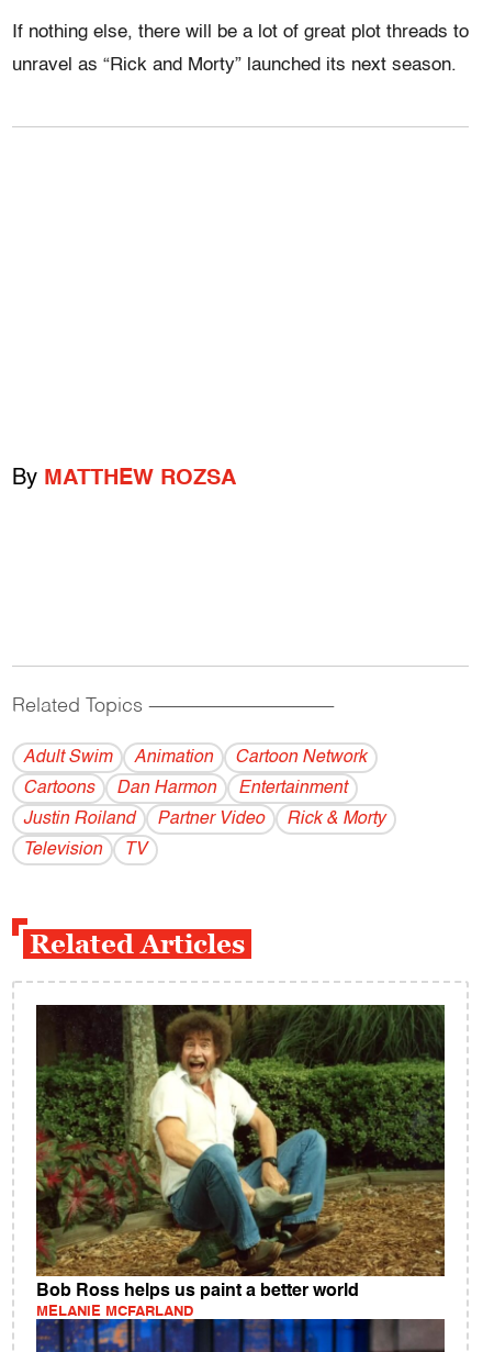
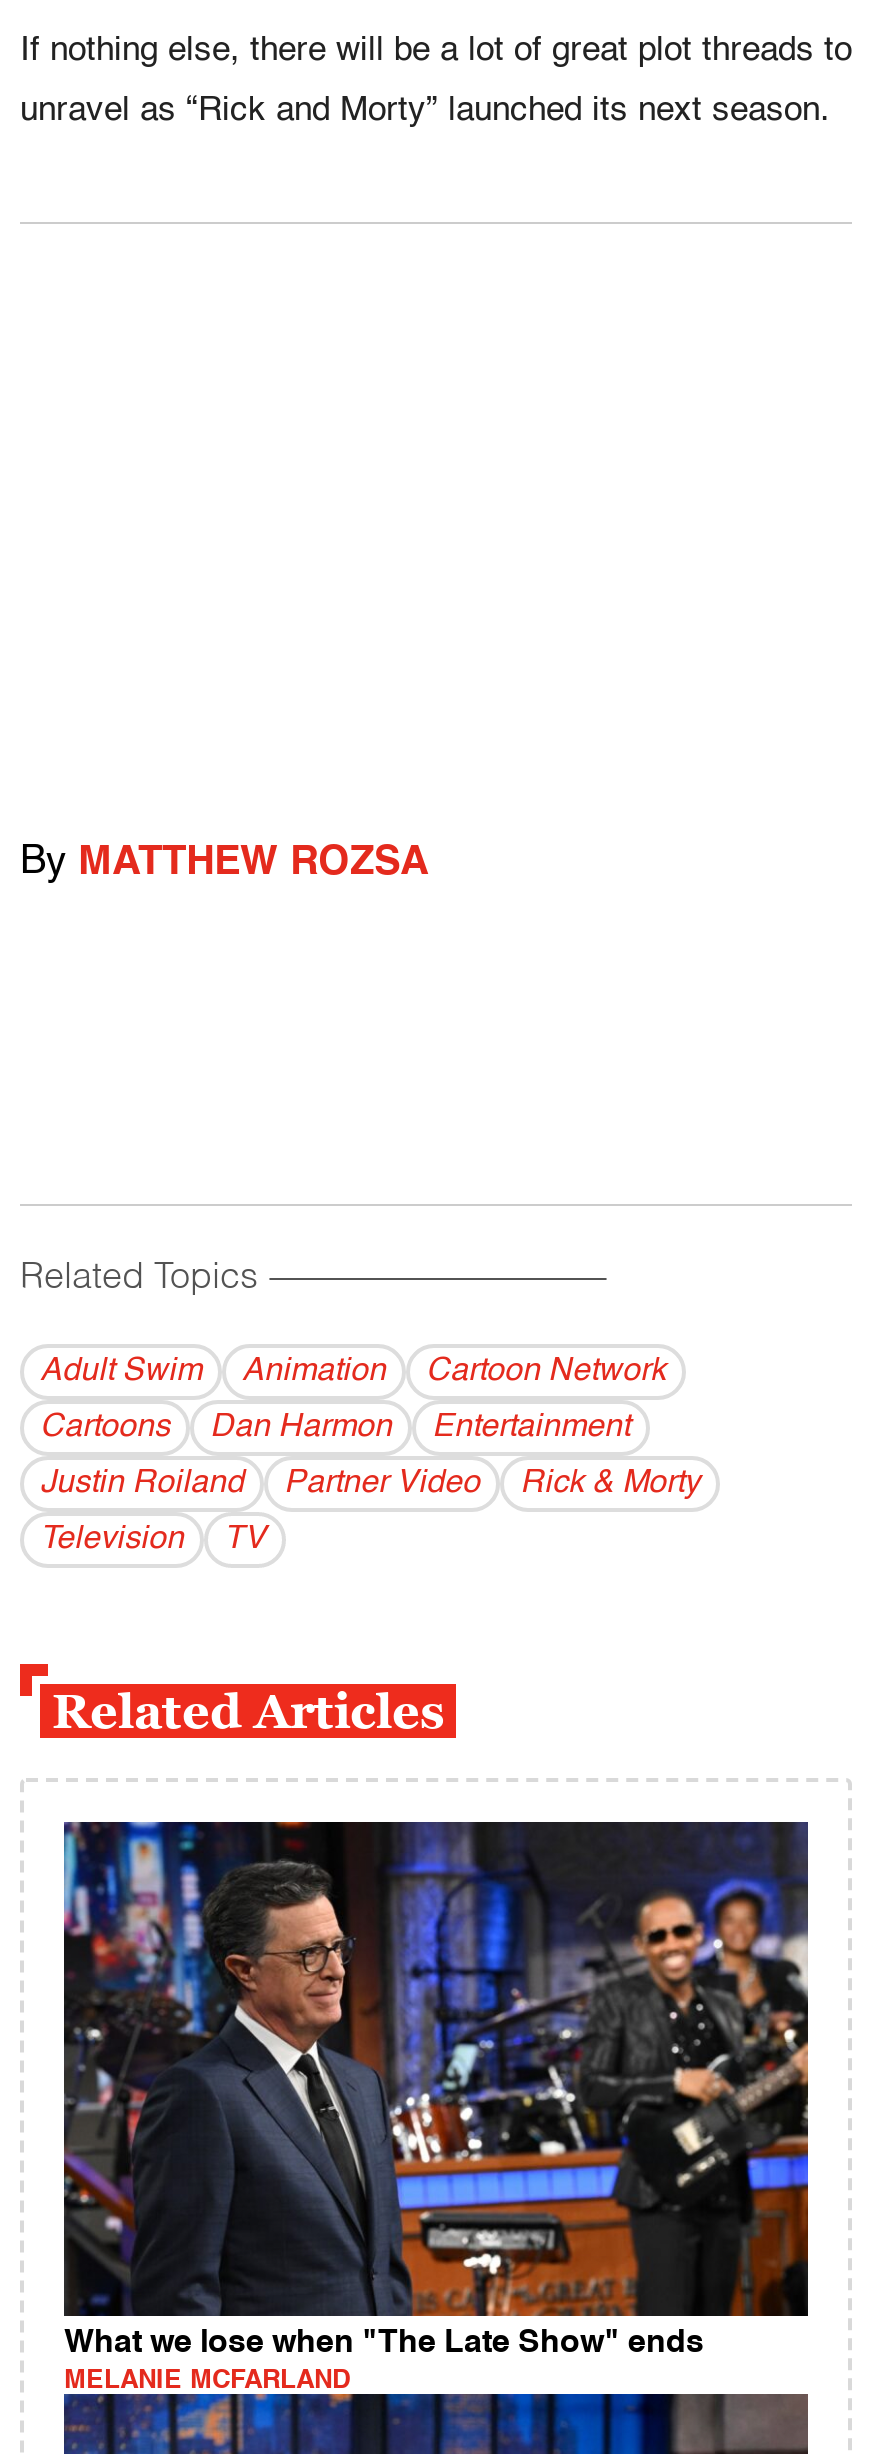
- [image]
- Bob Ross helps us paint a better world
+ [image]
+ What we lose when "The Late Show" ends
